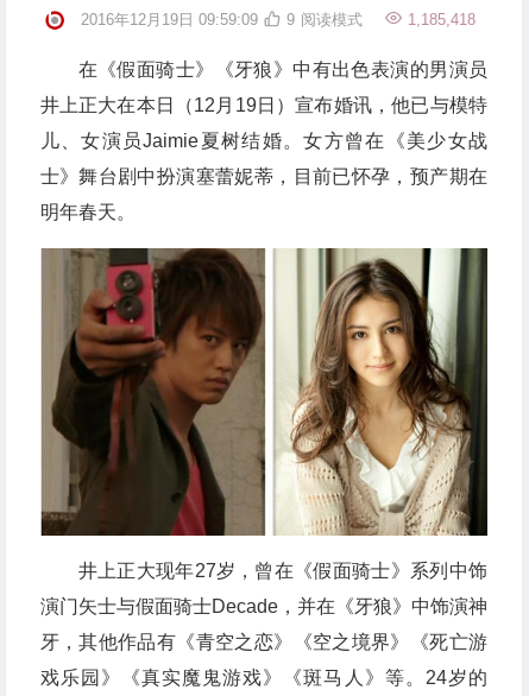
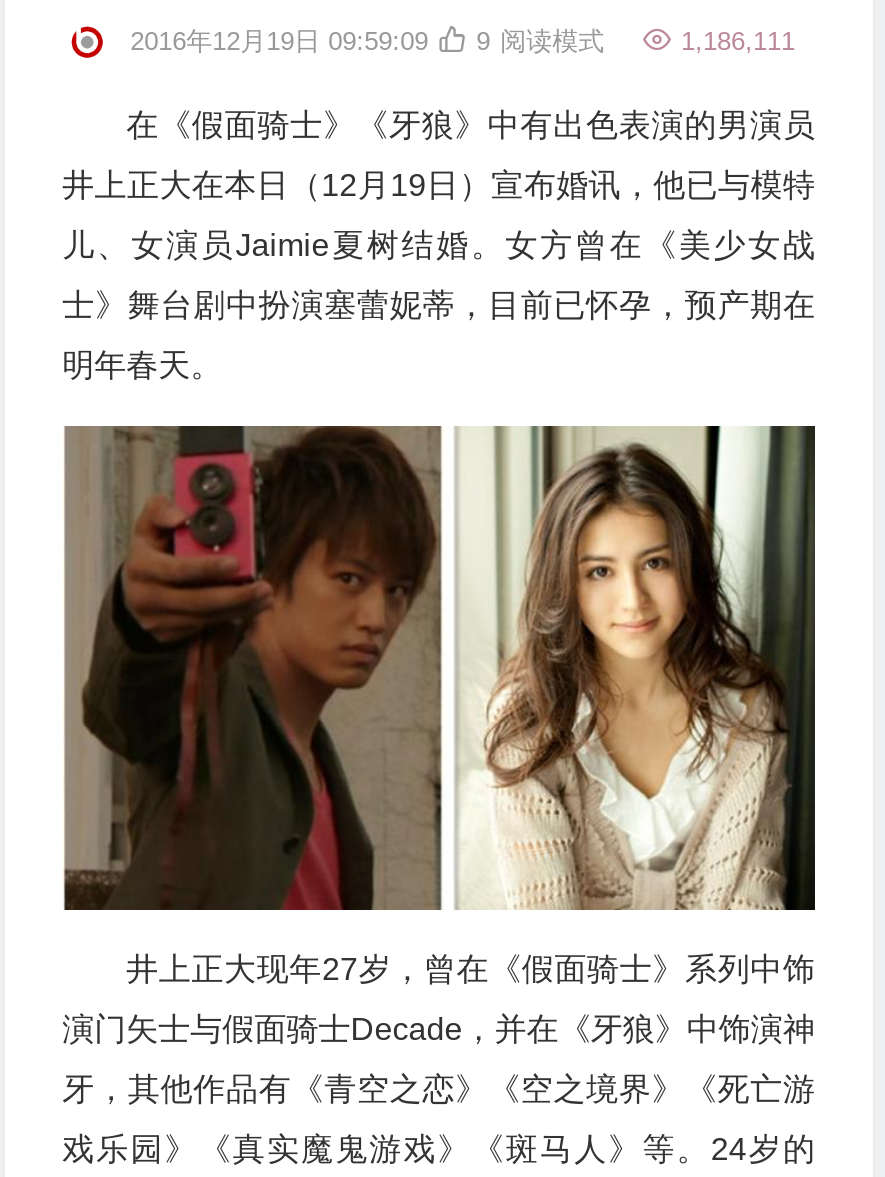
- 1,185,418
+ 1,186,111
